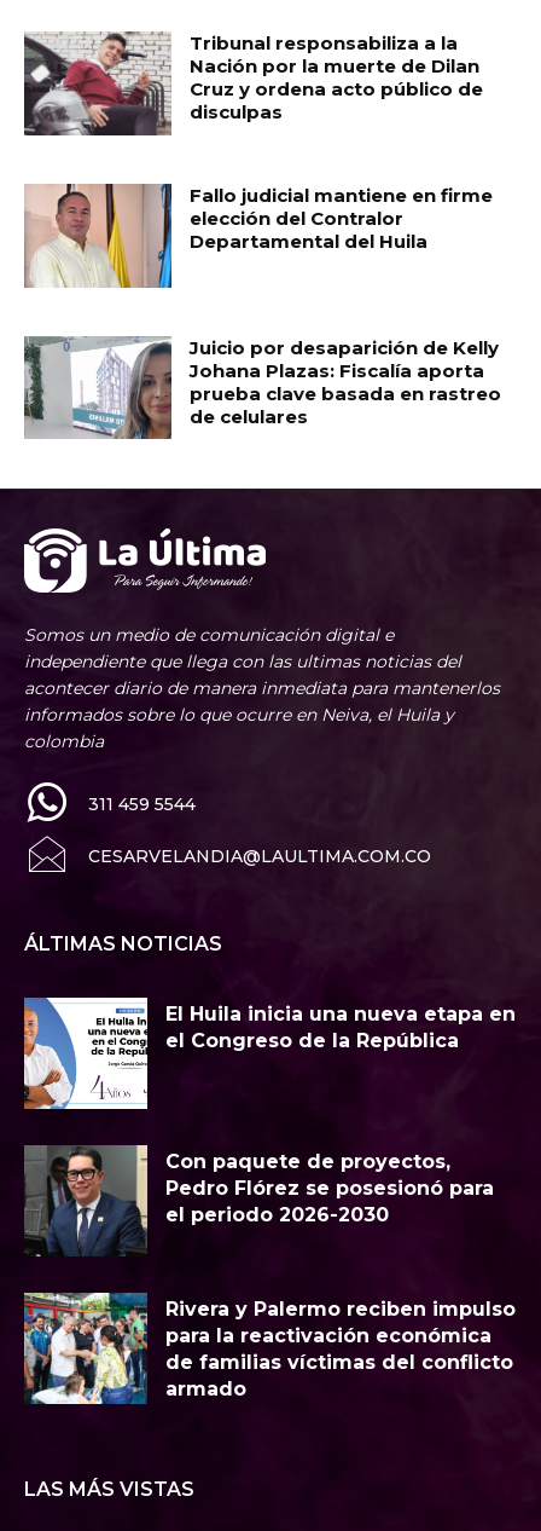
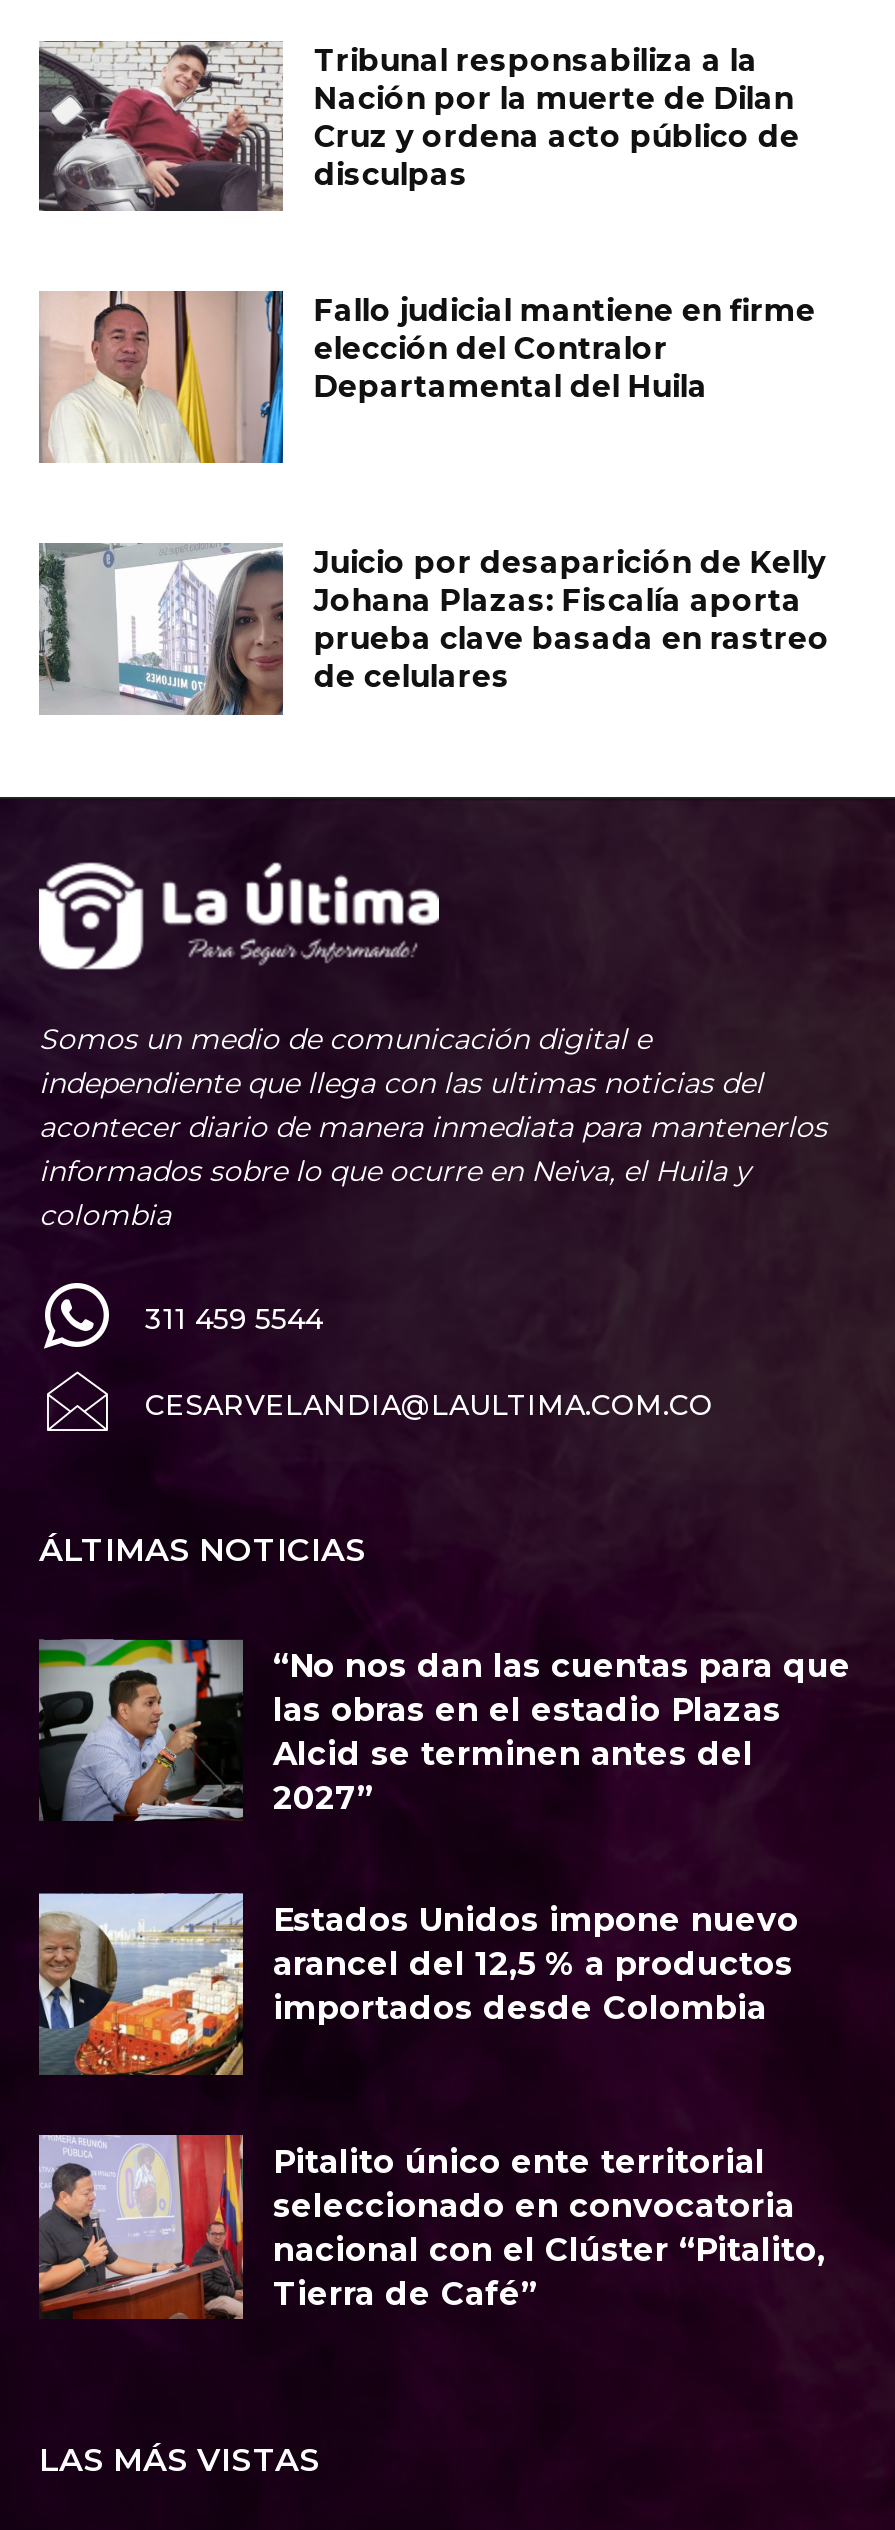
- [image]
- El Huila inicia una nueva etapa en
- el Congreso de la República
+ [image]
+ “No nos dan las cuentas para que
+ las obras en el estadio Plazas
+ Alcid se terminen antes del
+ 2027”

- [image]
- Con paquete de proyectos,
- Pedro Flórez se posesionó para
- el periodo 2026-2030
+ [image]
+ Estados Unidos impone nuevo
+ arancel del 12,5 % a productos
+ importados desde Colombia

- [image]
- Rivera y Palermo reciben impulso
- para la reactivación económica
- de familias víctimas del conflicto
- armado
+ [image]
+ Pitalito único ente territorial
+ seleccionado en convocatoria
+ nacional con el Clúster “Pitalito,
+ Tierra de Café”
